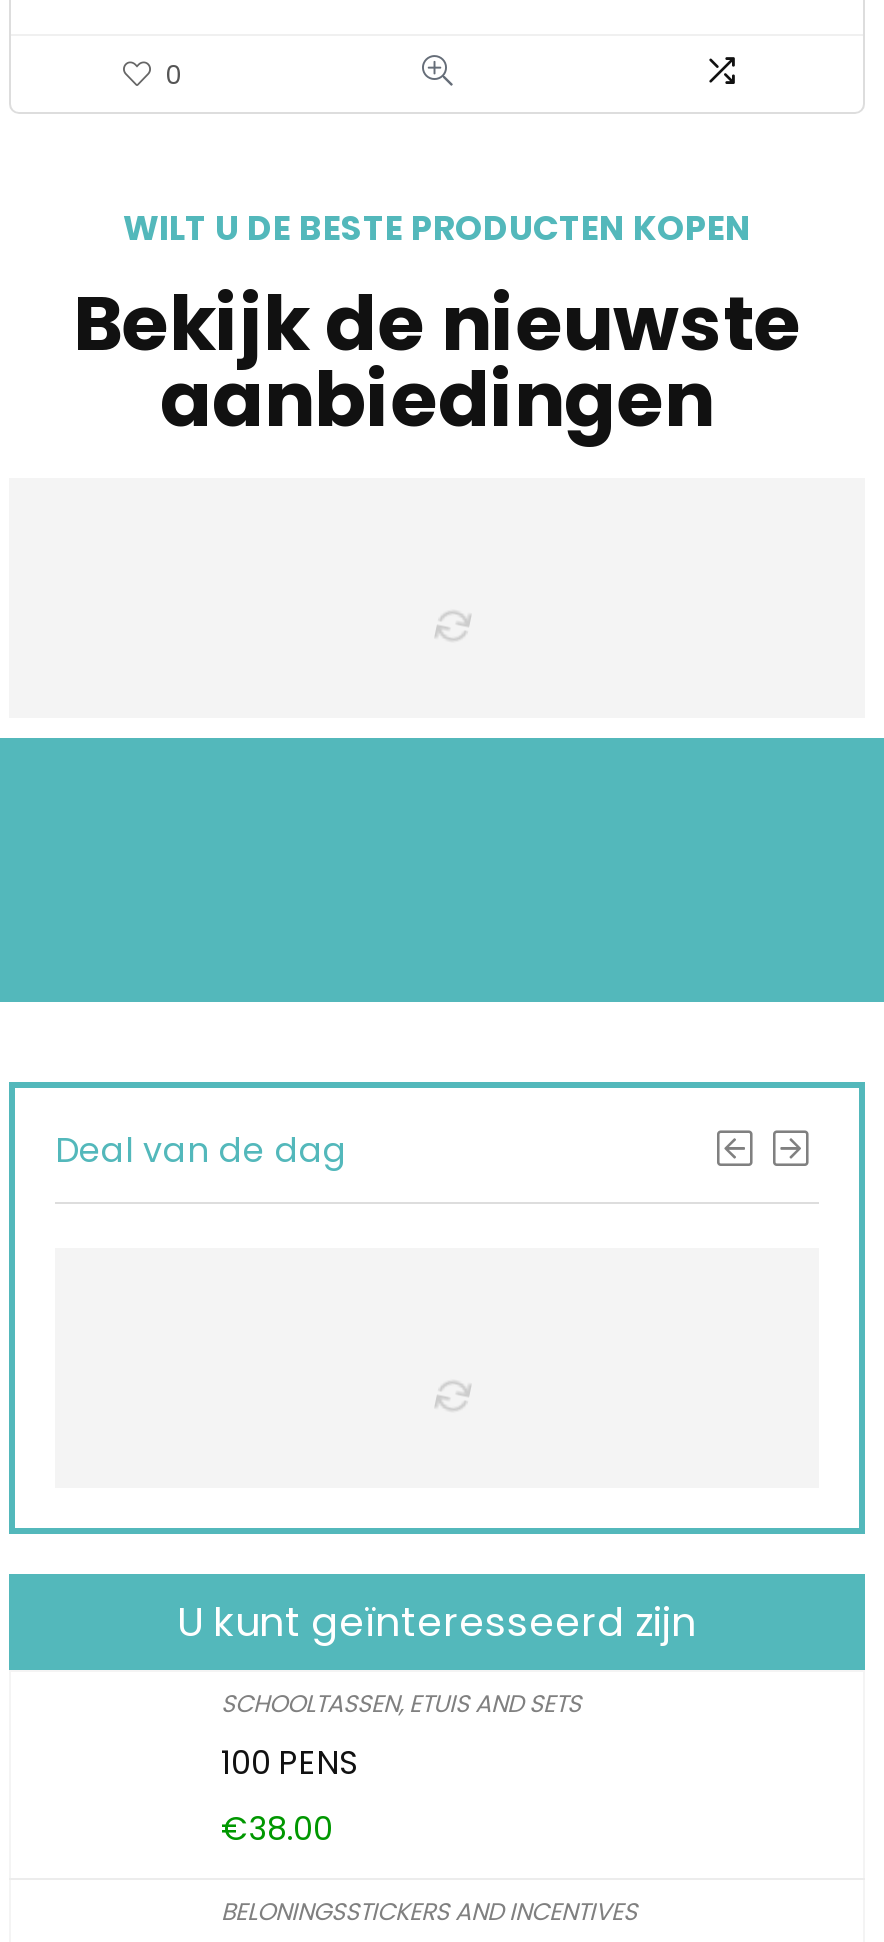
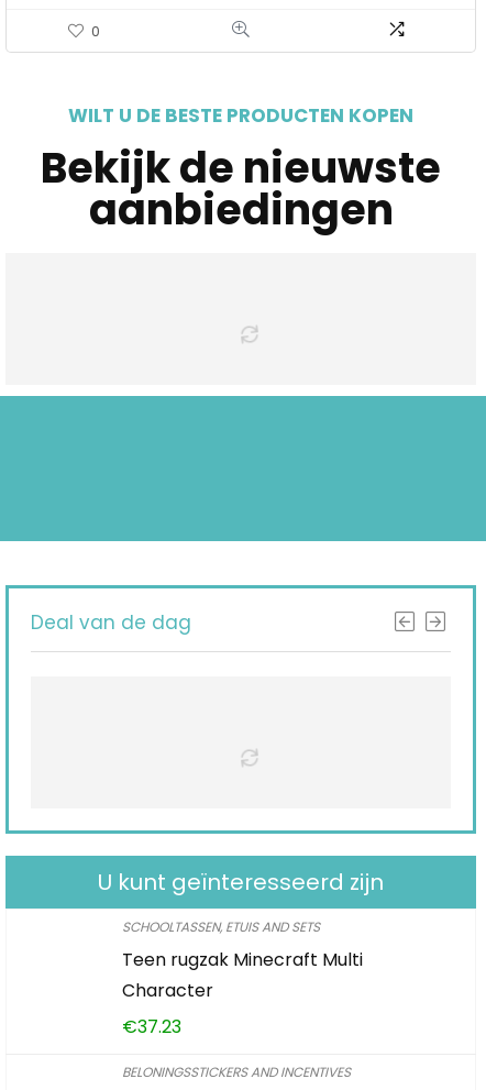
- 100 PENS
- €38.00
+ Teen rugzak Minecraft Multi
+ Character
+ €37.23
